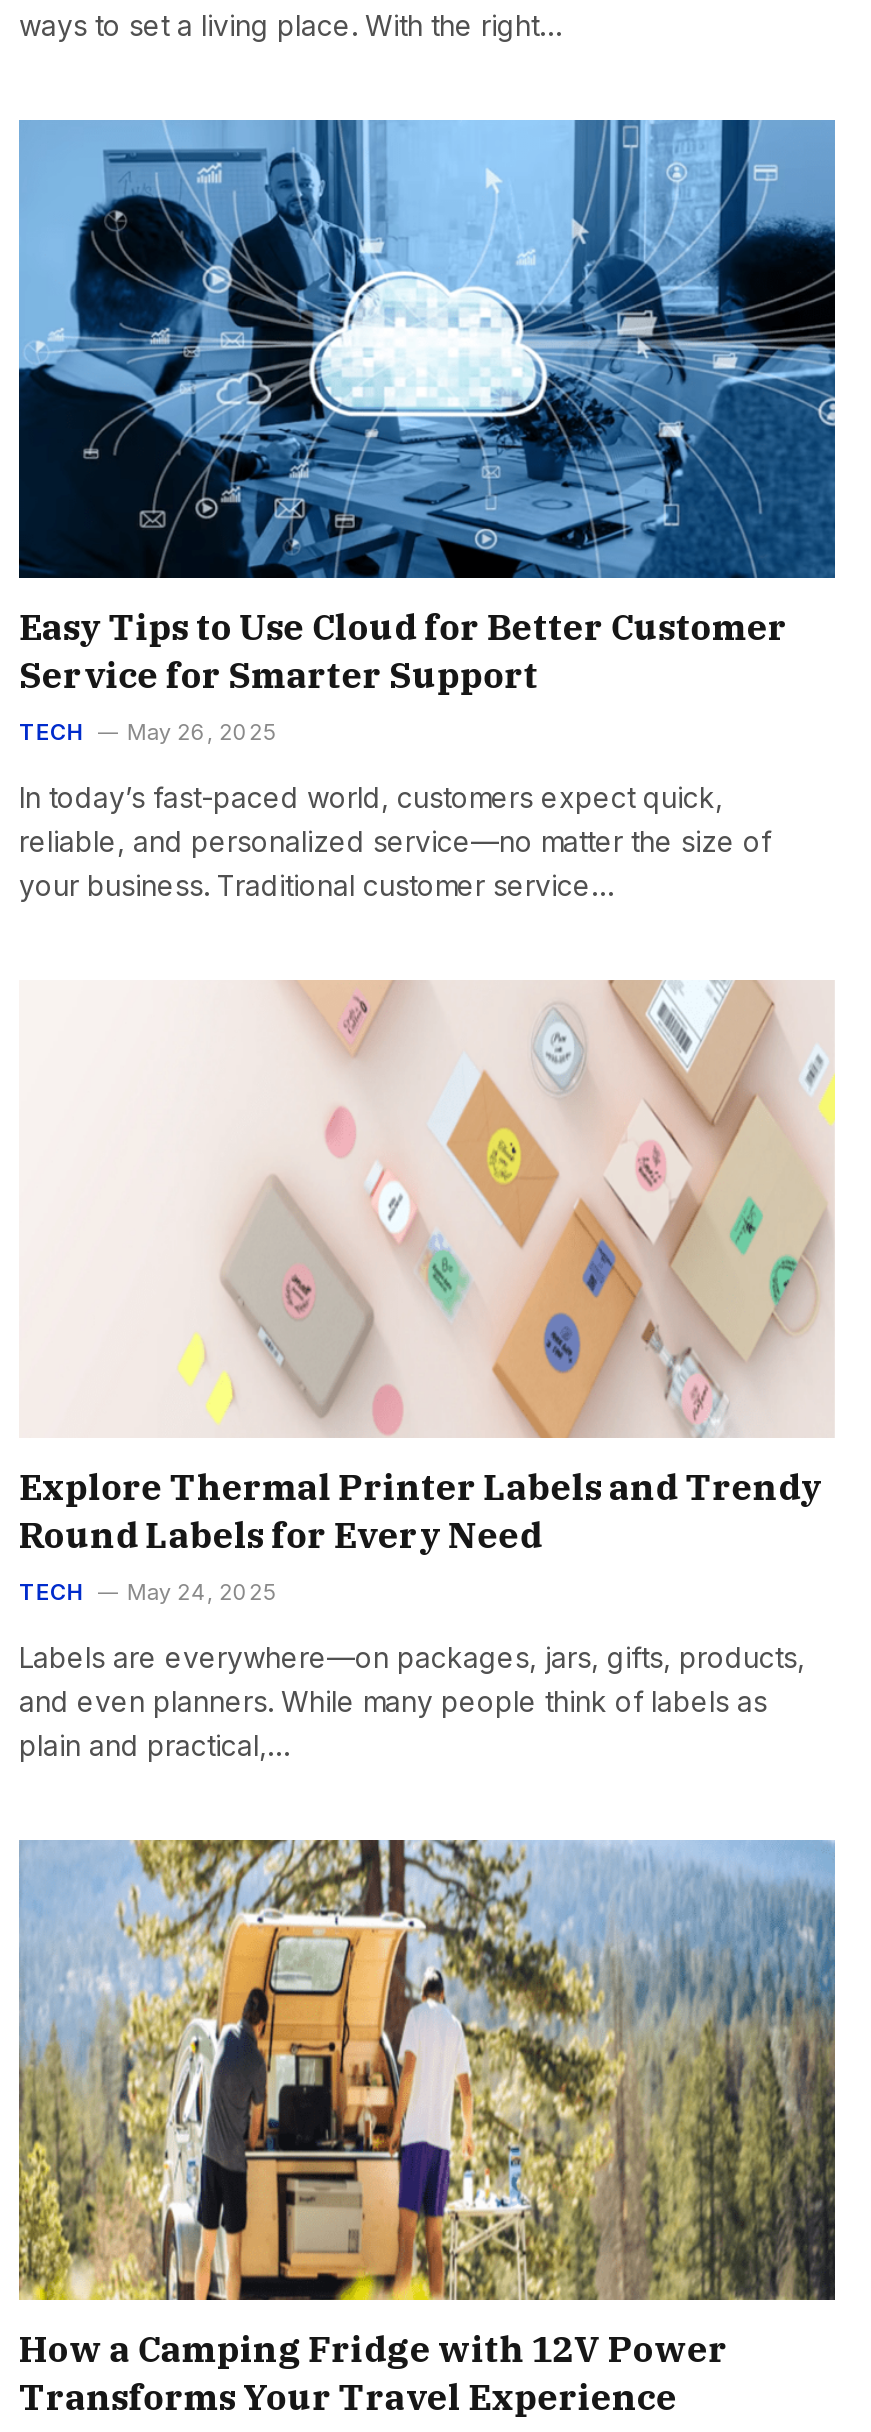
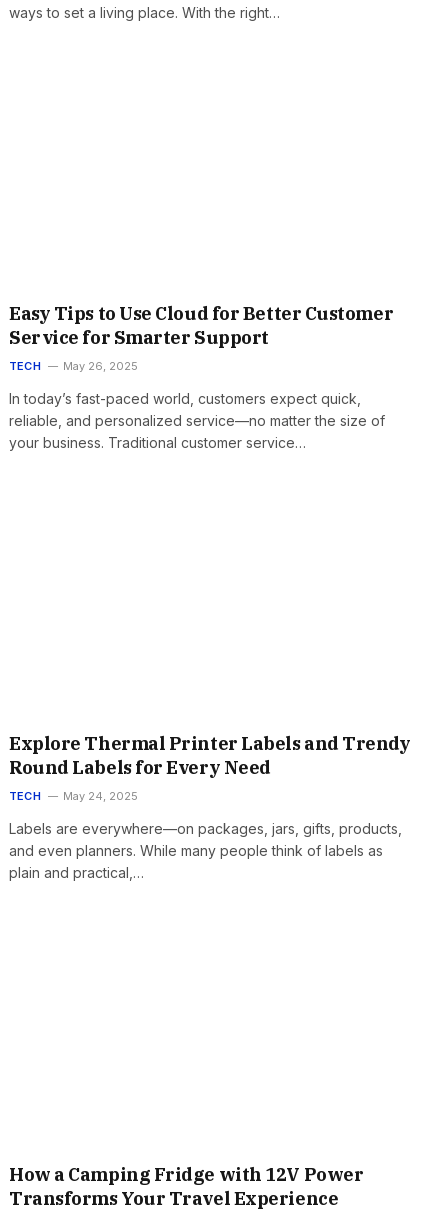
- [image]

- [image]

- [image]
